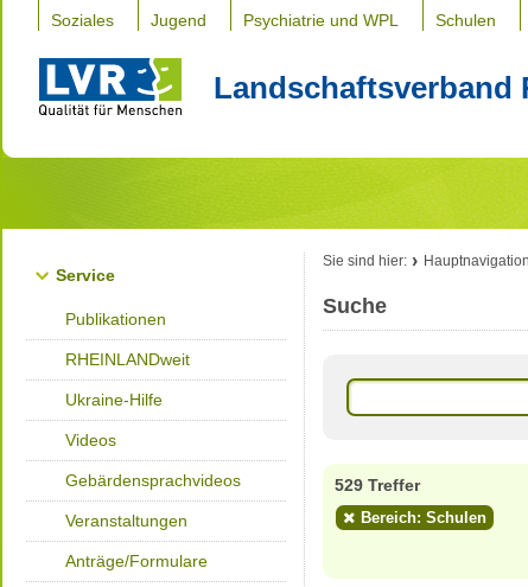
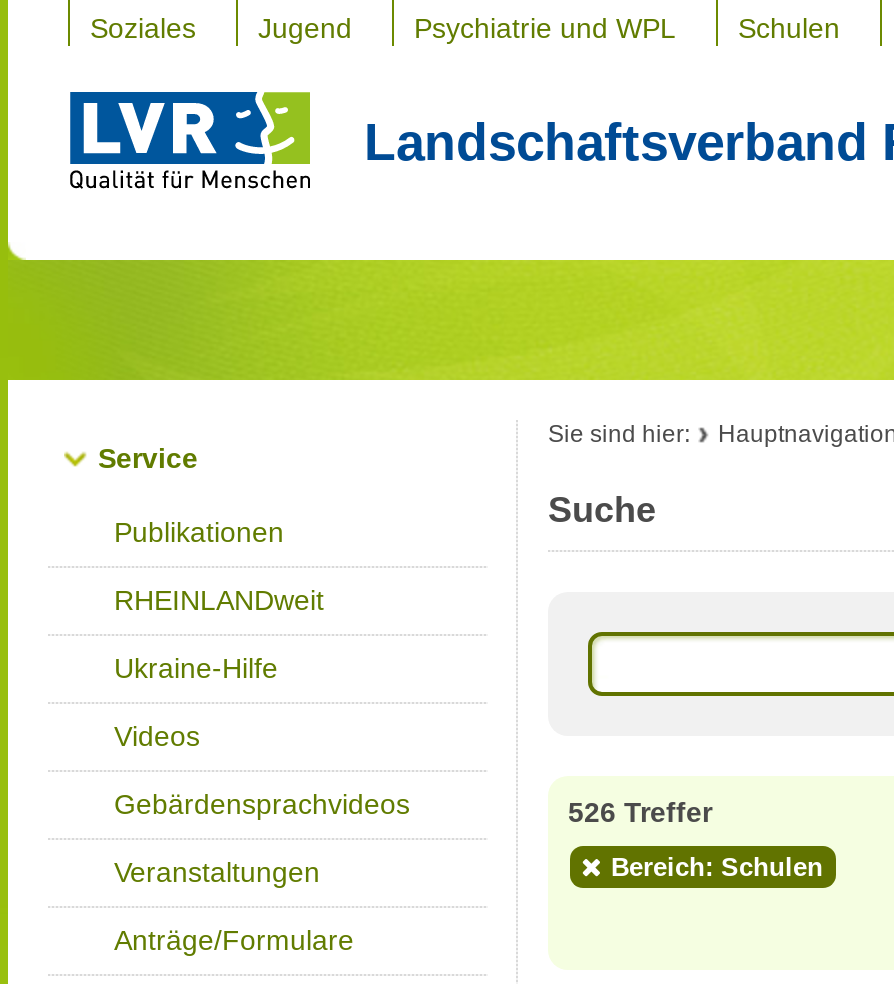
- 529 Treffer
+ 526 Treffer
